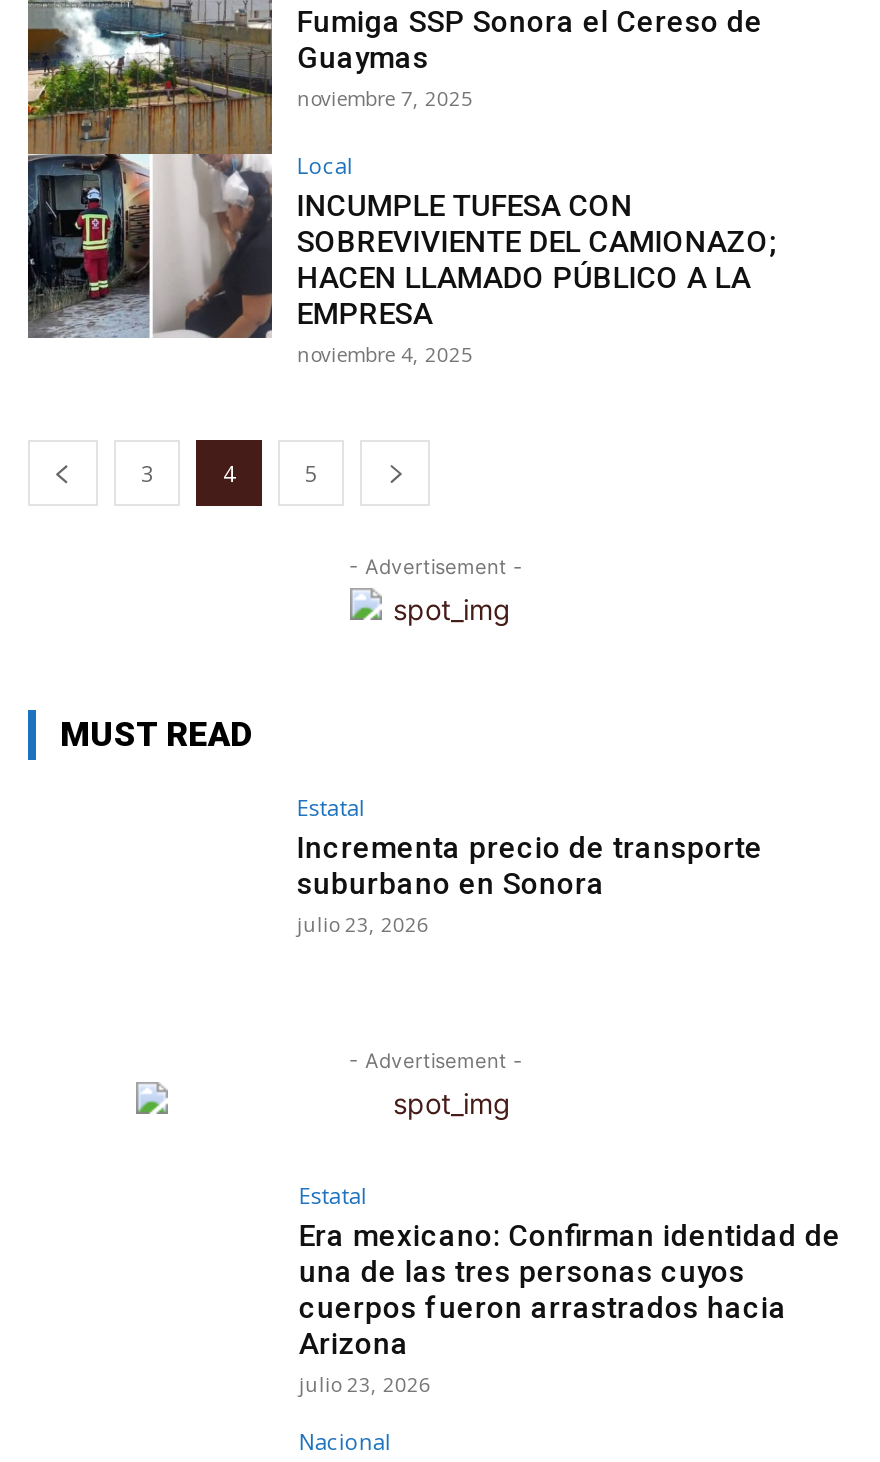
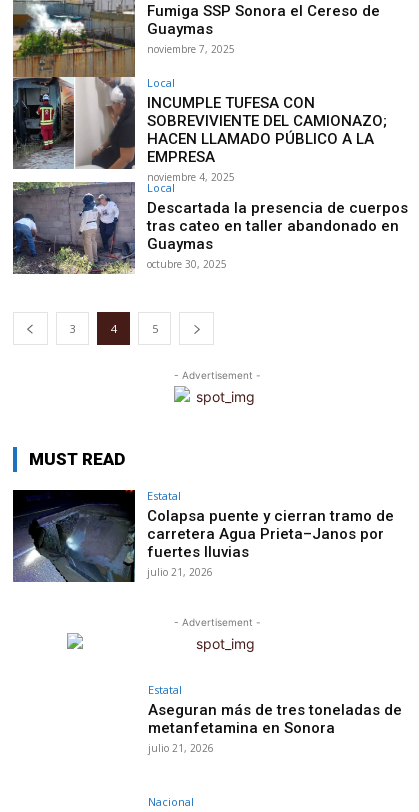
+ [image]
+ Local
+ Descartada la presencia de cuerpos
+ tras cateo en taller abandonado en
+ Guaymas
+ octubre 30, 2025

+ [image]

- Incrementa precio de transporte
- suburbano en Sonora
- julio 23, 2026
+ Colapsa puente y cierran tramo de
+ carretera Agua Prieta–Janos por
+ fuertes lluvias
+ julio 21, 2026

- Era mexicano: Confirman identidad de
- una de las tres personas cuyos
- cuerpos fueron arrastrados hacia
- Arizona
- julio 23, 2026
+ Aseguran más de tres toneladas de
+ metanfetamina en Sonora
+ julio 21, 2026
